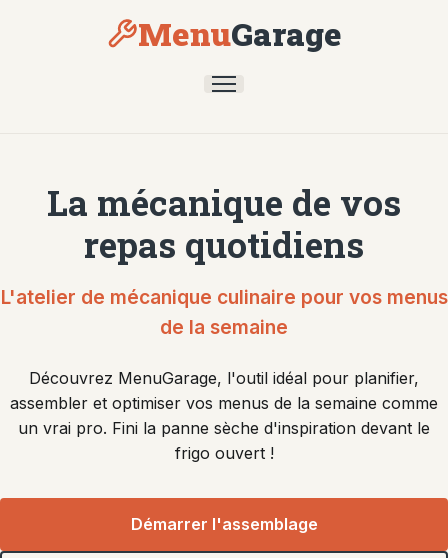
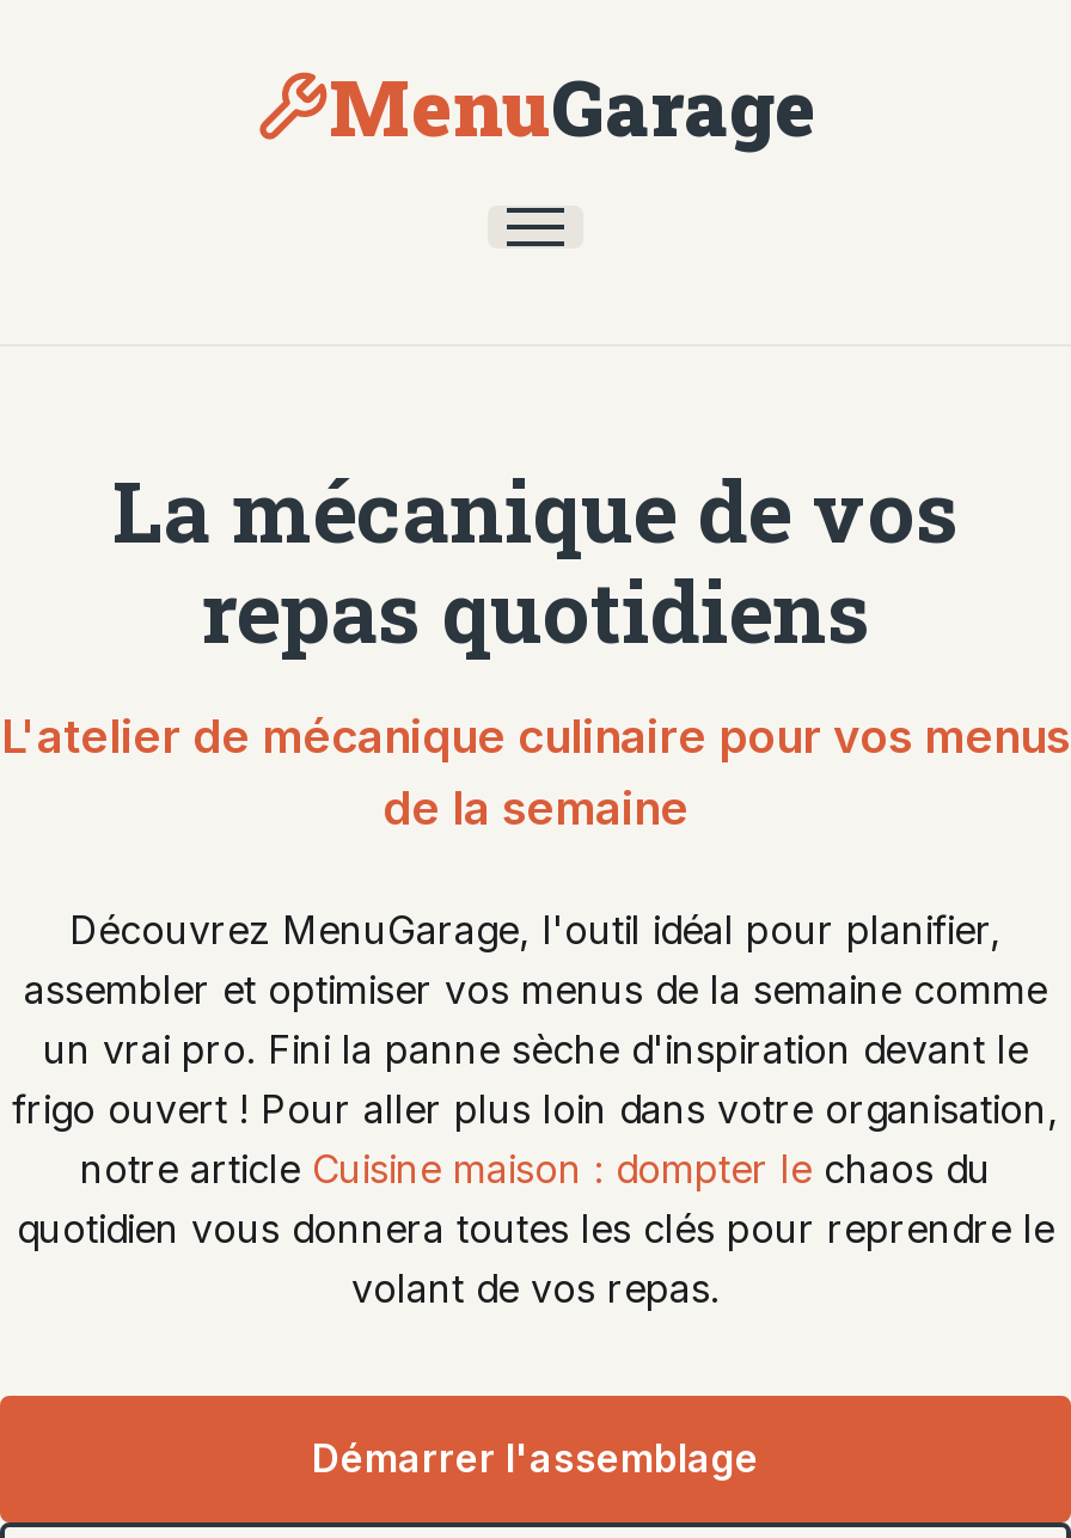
- frigo ouvert !
+ frigo ouvert ! Pour aller plus loin dans votre organisation,
+ notre article Cuisine maison : dompter le chaos du
+ quotidien vous donnera toutes les clés pour reprendre le
+ volant de vos repas.
